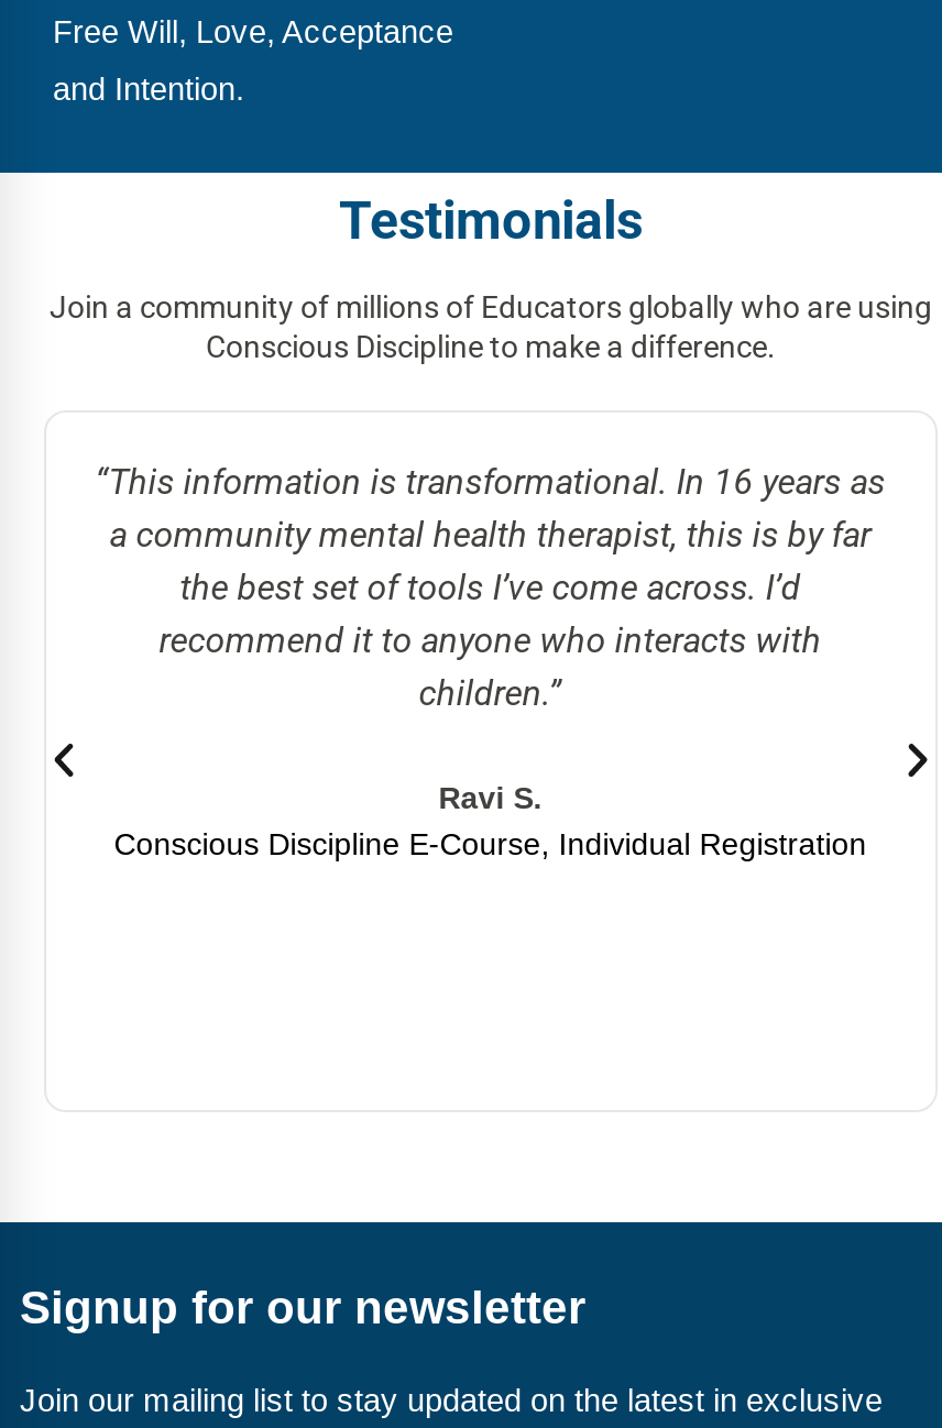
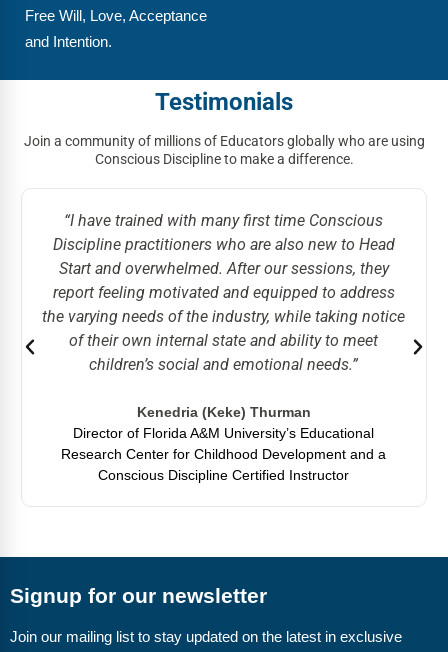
- “This information is transformational. In 16 years as
- a community mental health therapist, this is by far
- the best set of tools I’ve come across. I’d
- recommend it to anyone who interacts with
- children.”
+ “I have trained with many first time Conscious
+ Discipline practitioners who are also new to Head
+ Start and overwhelmed. After our sessions, they
+ report feeling motivated and equipped to address
+ the varying needs of the industry, while taking notice
+ of their own internal state and ability to meet
+ children’s social and emotional needs.”

- Ravi S.
- Conscious Discipline E-Course, Individual Registration
+ Kenedria (Keke) Thurman
+ Director of Florida A&M University’s Educational
+ Research Center for Childhood Development and a
+ Conscious Discipline Certified Instructor
